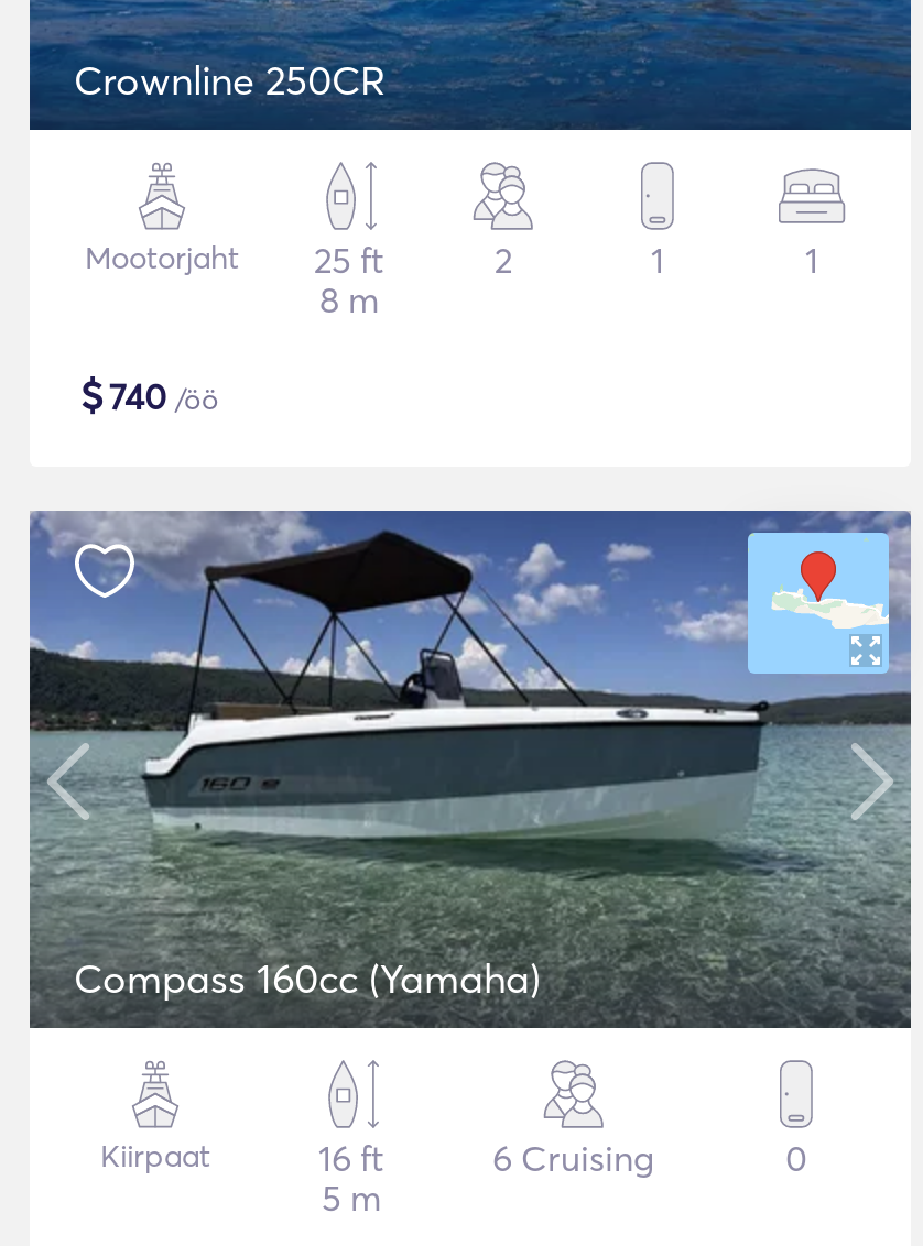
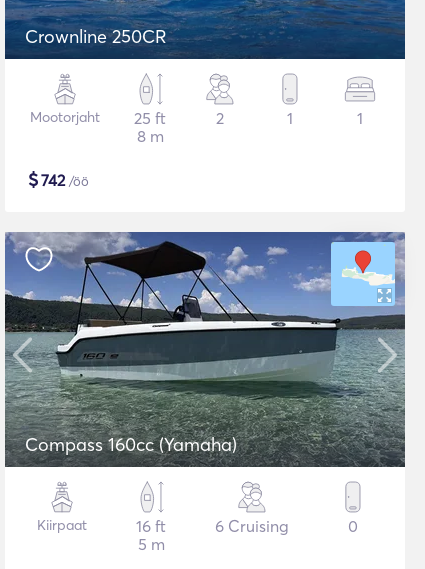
- $740 /öö
+ $742 /öö
